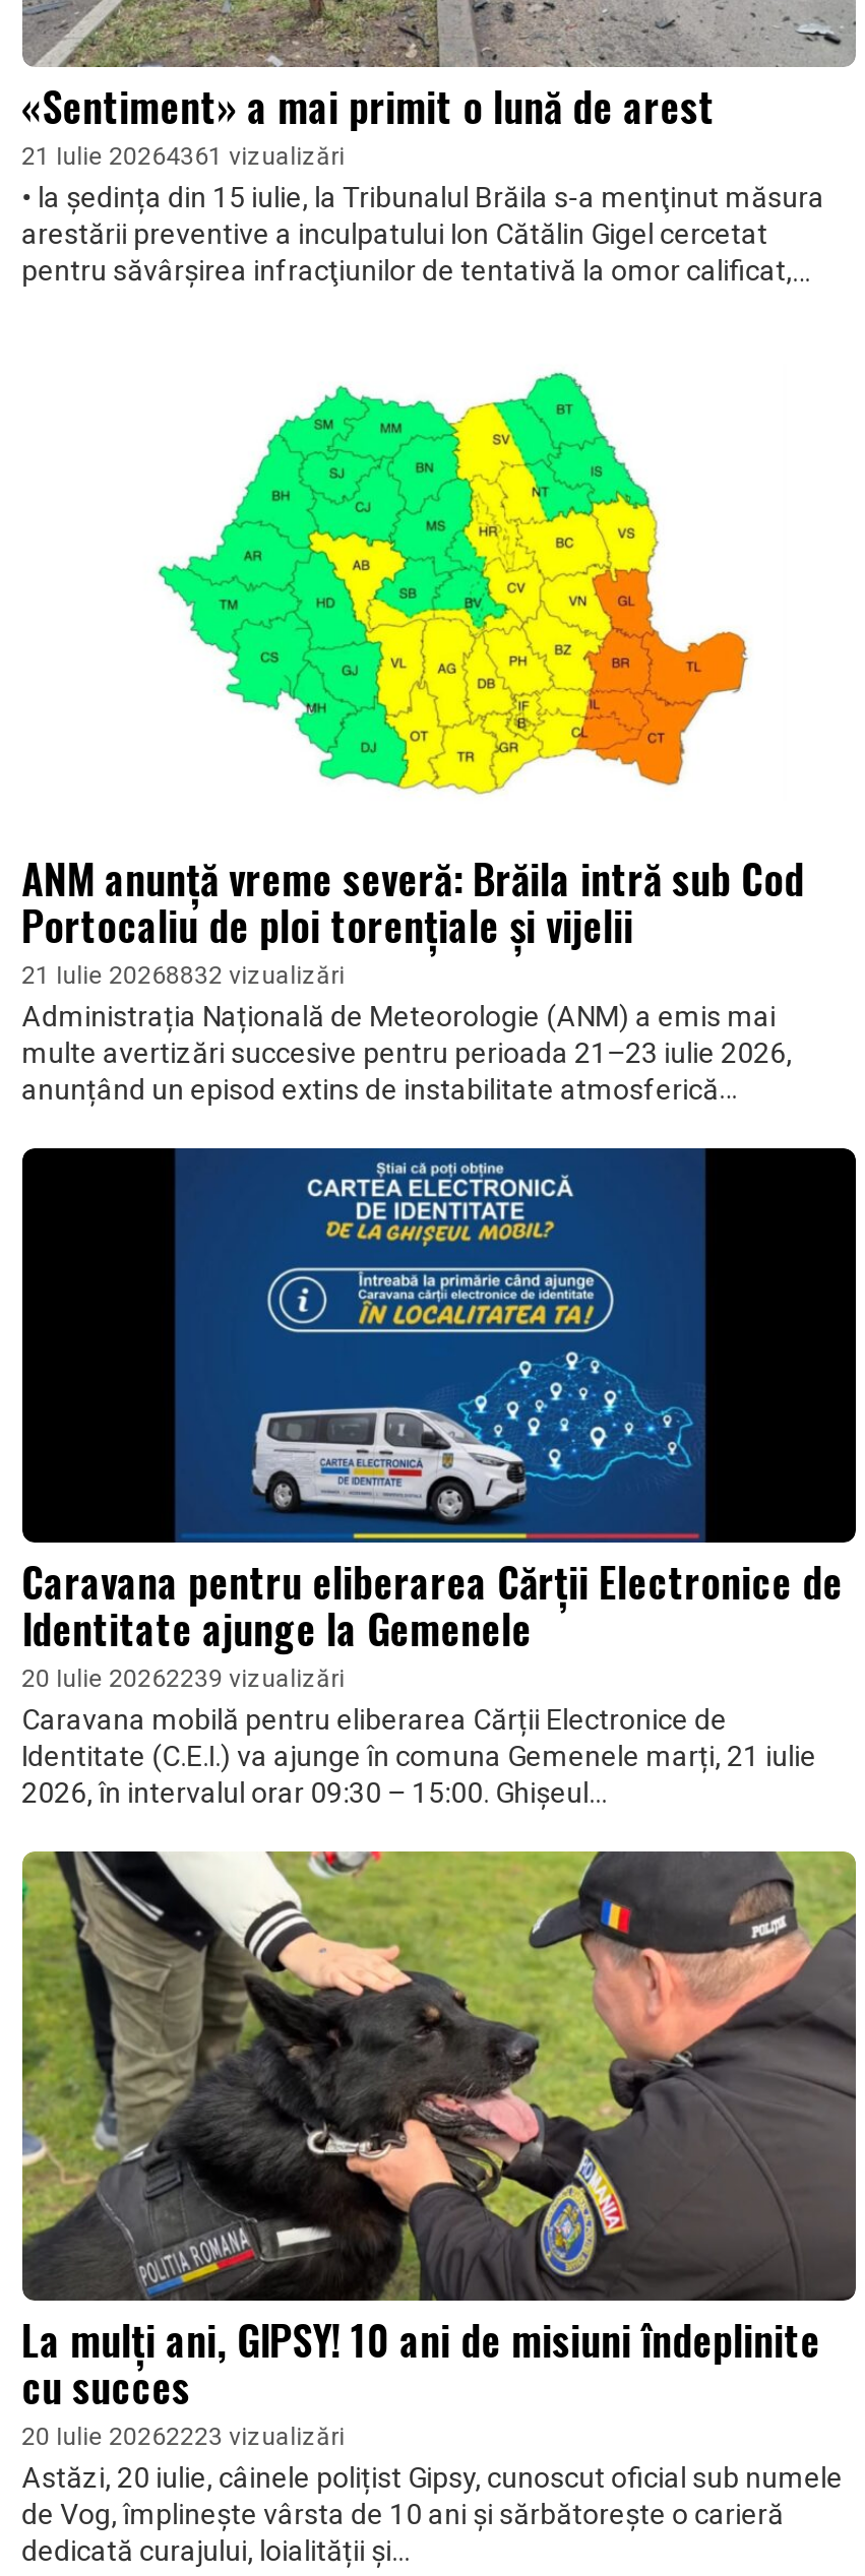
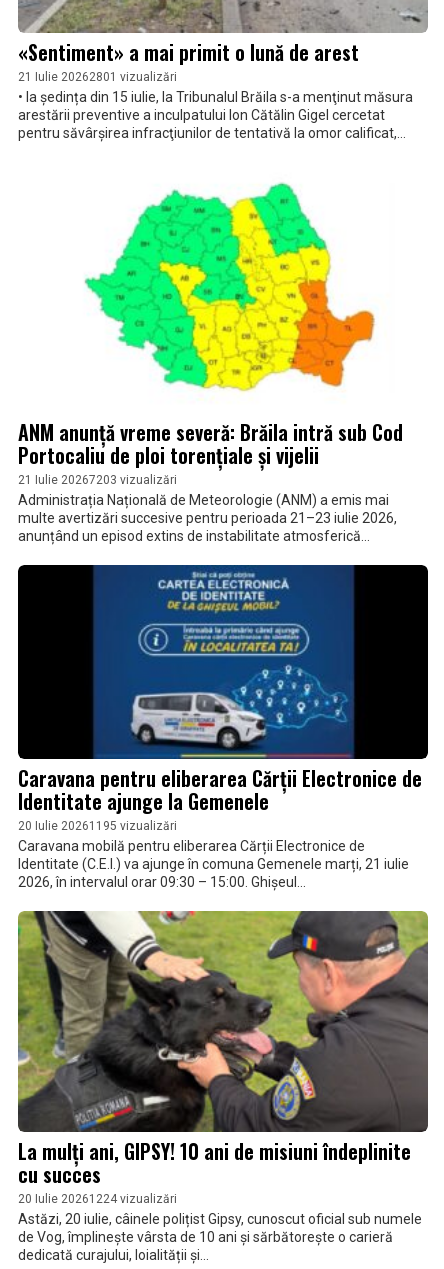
- 21 Iulie 20264361 vizualizări
+ 21 Iulie 20262801 vizualizări

- 21 Iulie 20268832 vizualizări
+ 21 Iulie 20267203 vizualizări

- 20 Iulie 20262239 vizualizări
+ 20 Iulie 20261195 vizualizări

- 20 Iulie 20262223 vizualizări
+ 20 Iulie 20261224 vizualizări
